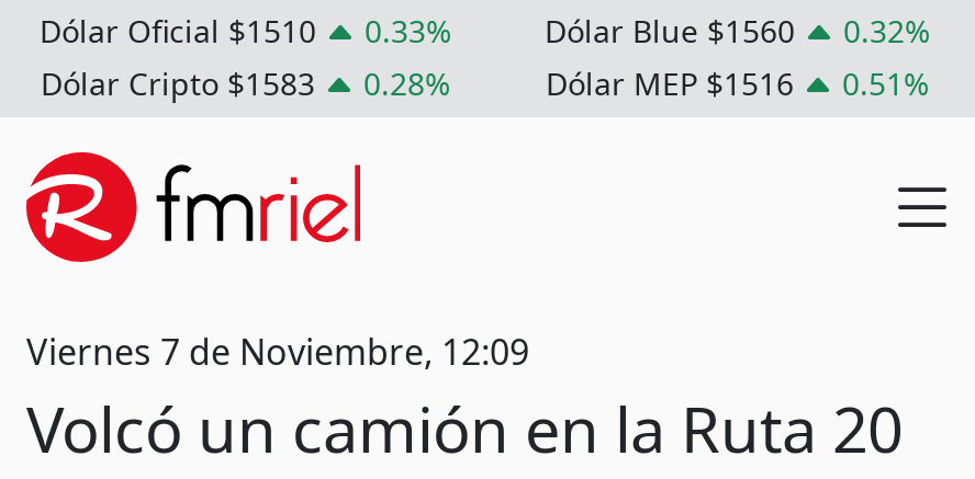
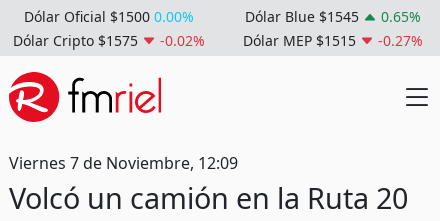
- Dólar Oficial $1510
- 0.33%
- Dólar Blue $1560
- 0.32%
- Dólar Cripto $1583
- 0.28%
- Dólar MEP $1516
- 0.51%
+ Dólar Oficial $1500 0.00%
+ Dólar Blue $1545
+ 0.65%
+ Dólar Cripto $1575
+ -0.02%
+ Dólar MEP $1515
+ -0.27%
